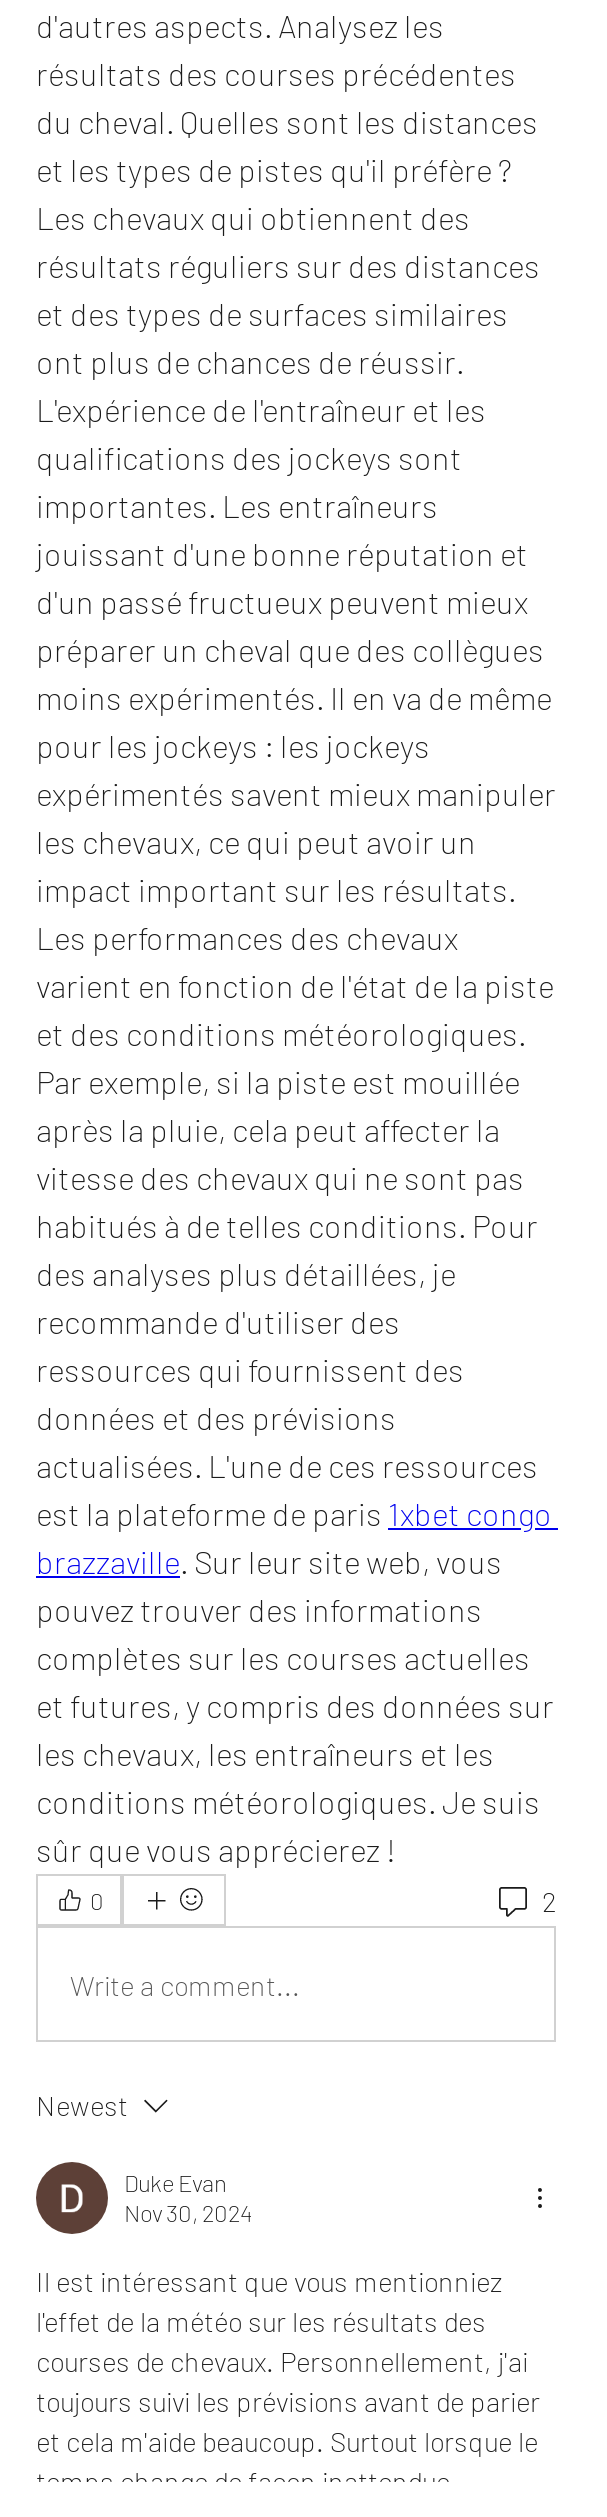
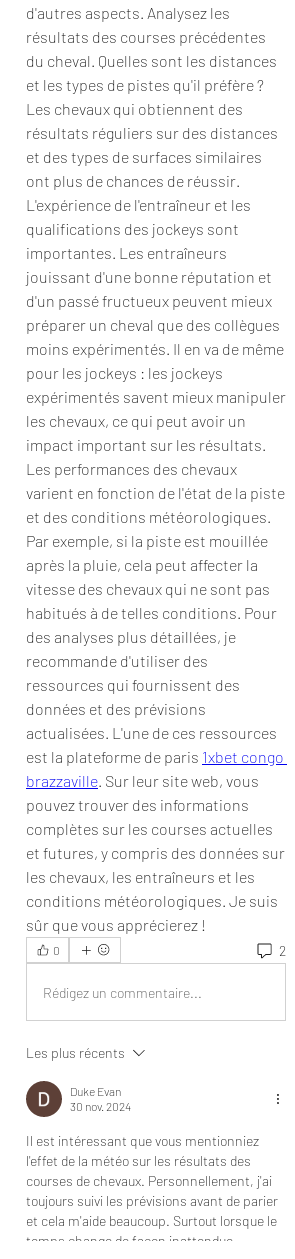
- Write a comment...
+ Rédigez un commentaire...

- Newest
+ Les plus récents

- Nov 30, 2024
+ 30 nov. 2024
